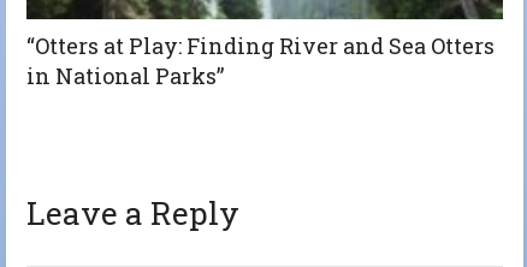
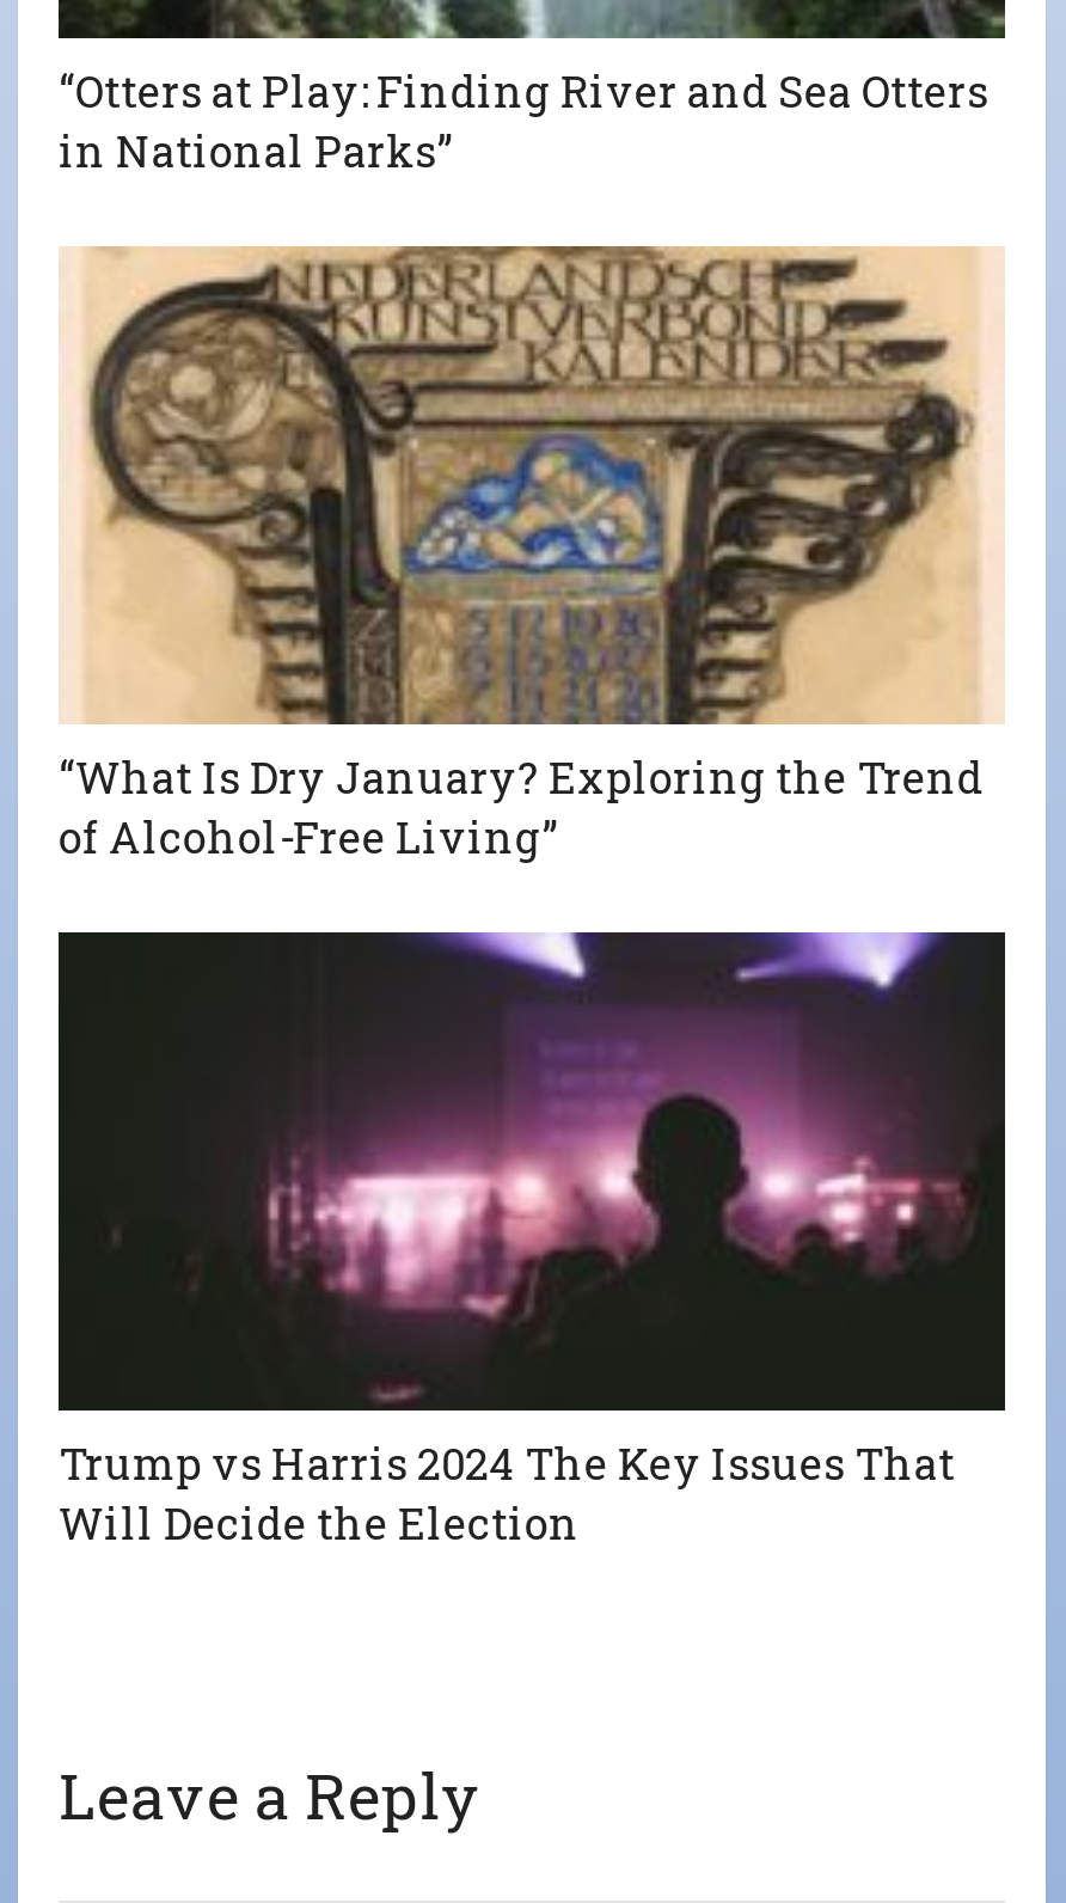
+ [image]
+ “What Is Dry January? Exploring the Trend
+ of Alcohol-Free Living”

+ [image]
+ Trump vs Harris 2024 The Key Issues That
+ Will Decide the Election
